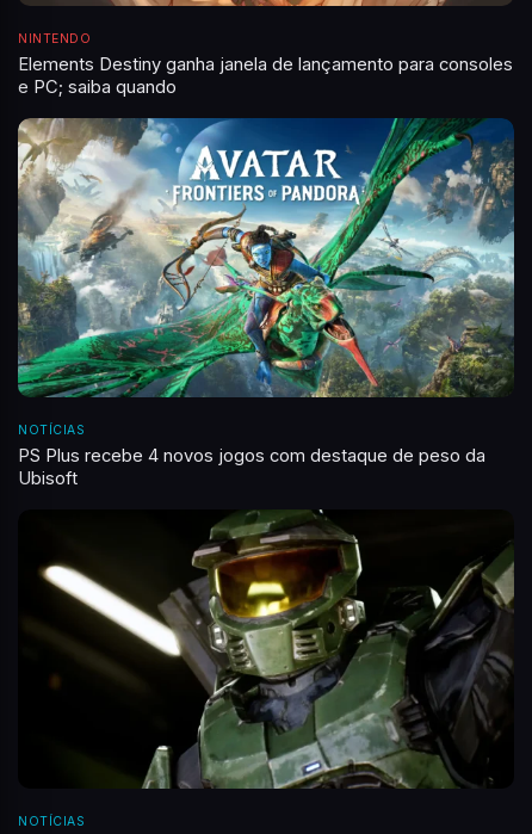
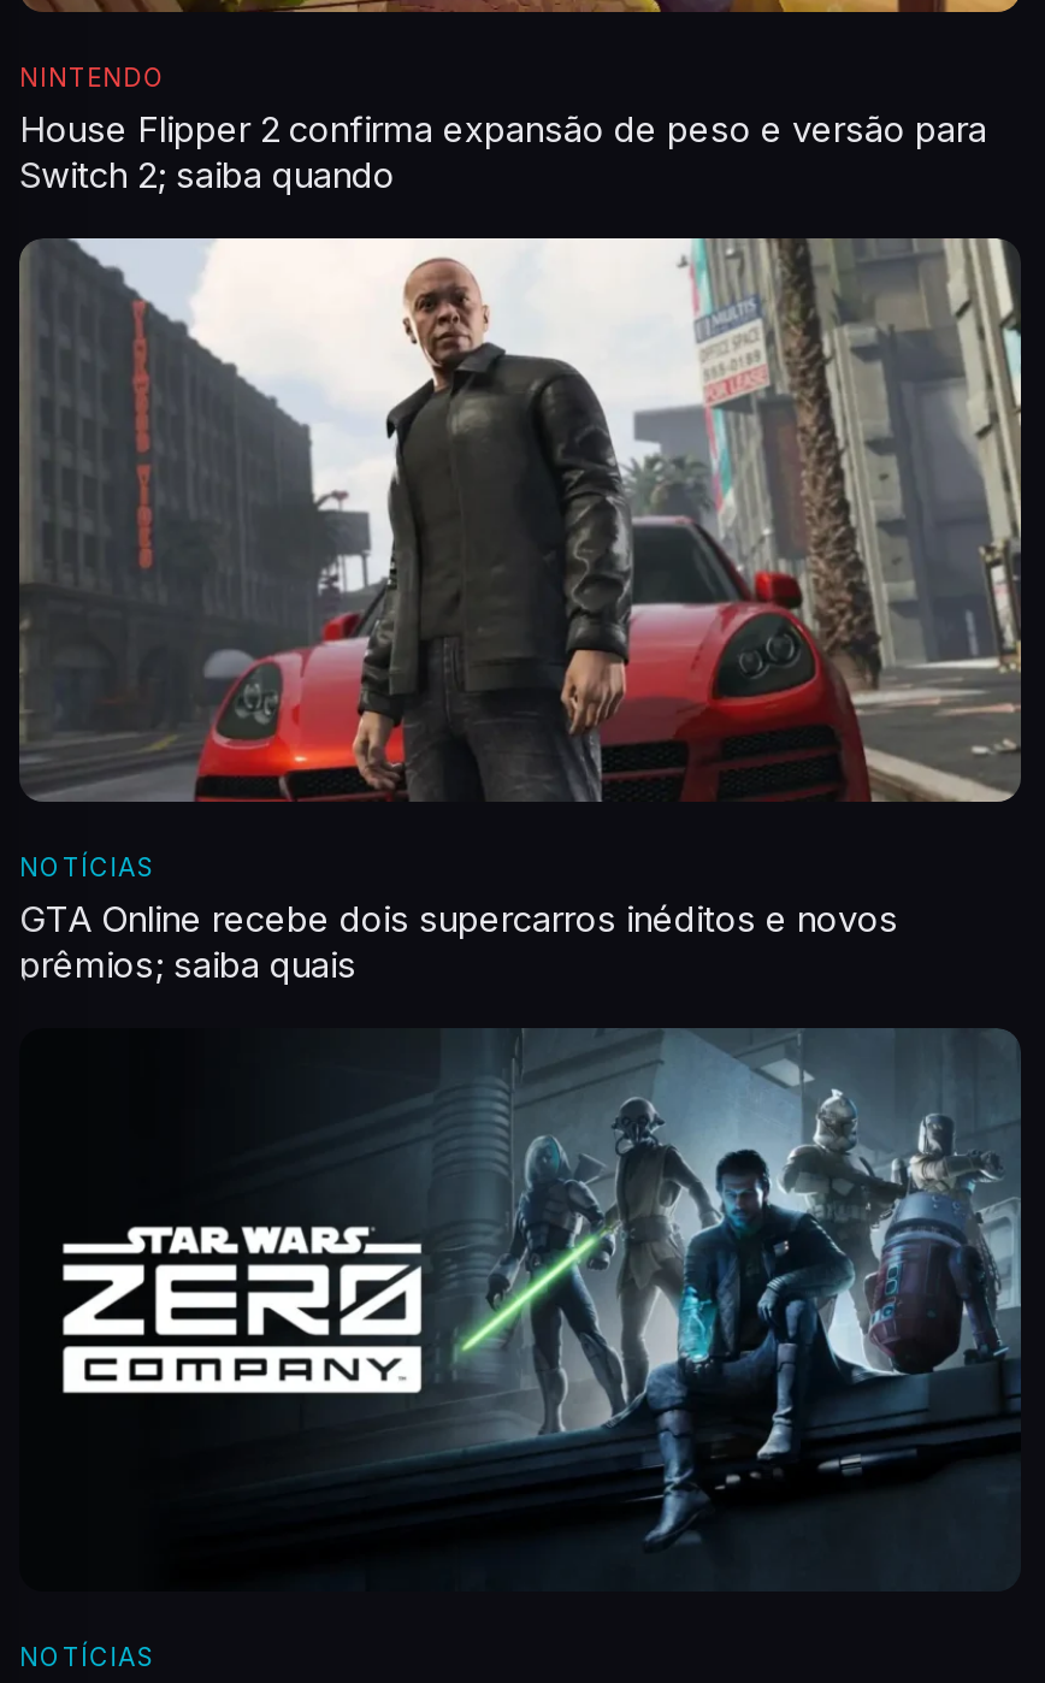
- Elements Destiny ganha janela de lançamento para consoles
- e PC; saiba quando
+ House Flipper 2 confirma expansão de peso e versão para
+ Switch 2; saiba quando

- [image]
- PS Plus recebe 4 novos jogos com destaque de peso da
- Ubisoft
+ [image]
+ GTA Online recebe dois supercarros inéditos e novos
+ prêmios; saiba quais

- [image]
+ [image]
